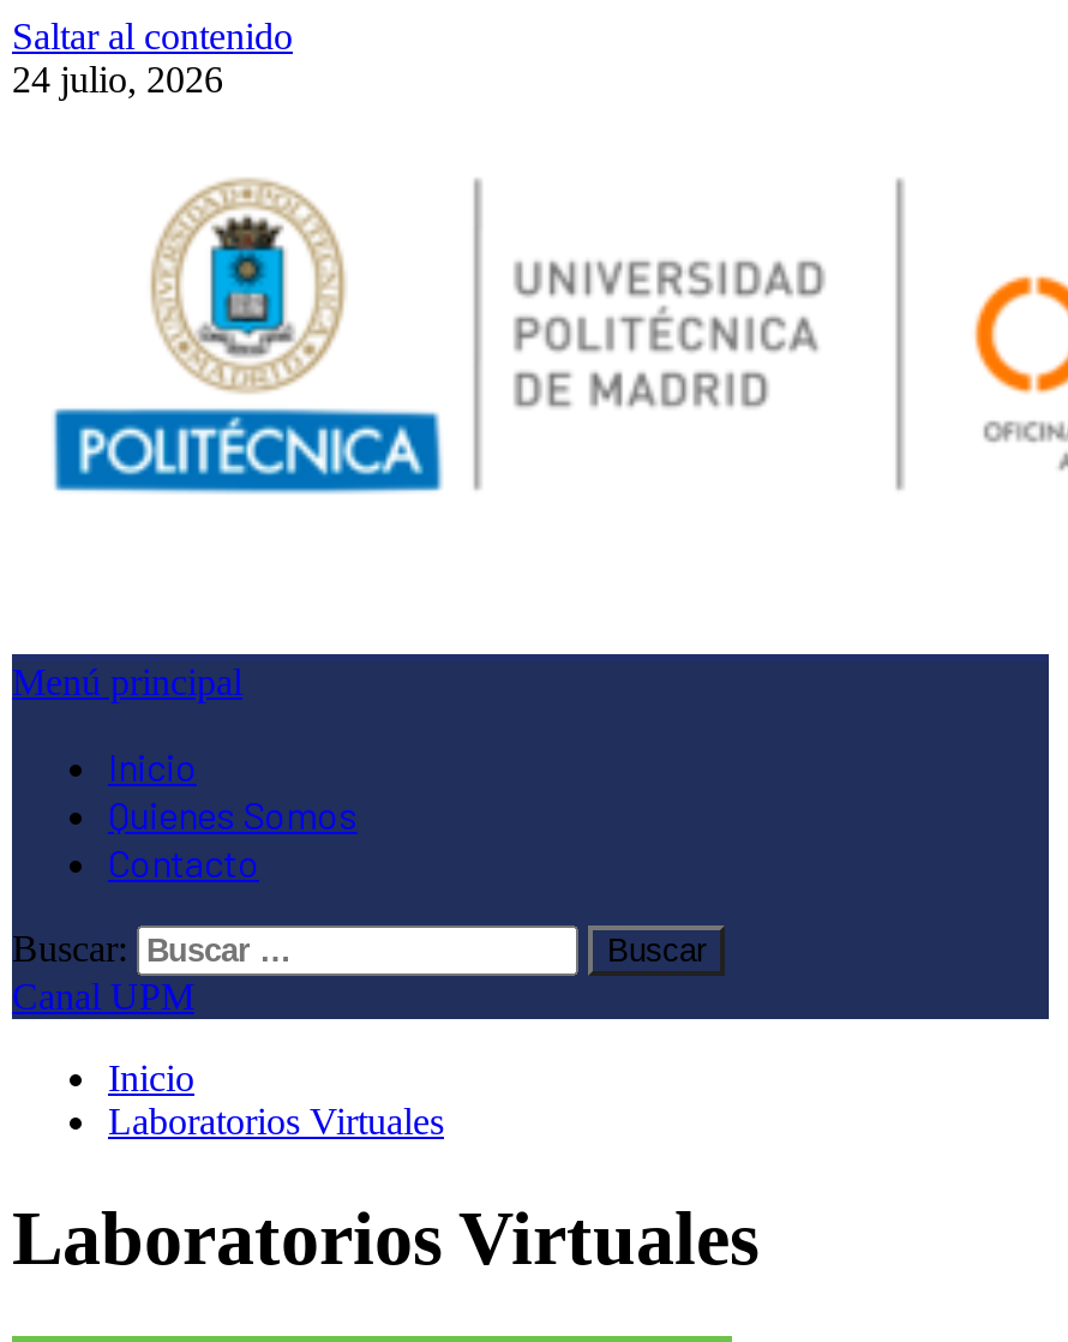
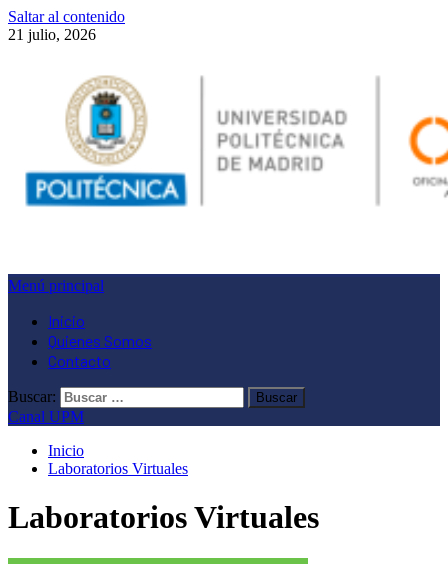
- 24 julio, 2026
+ 21 julio, 2026
